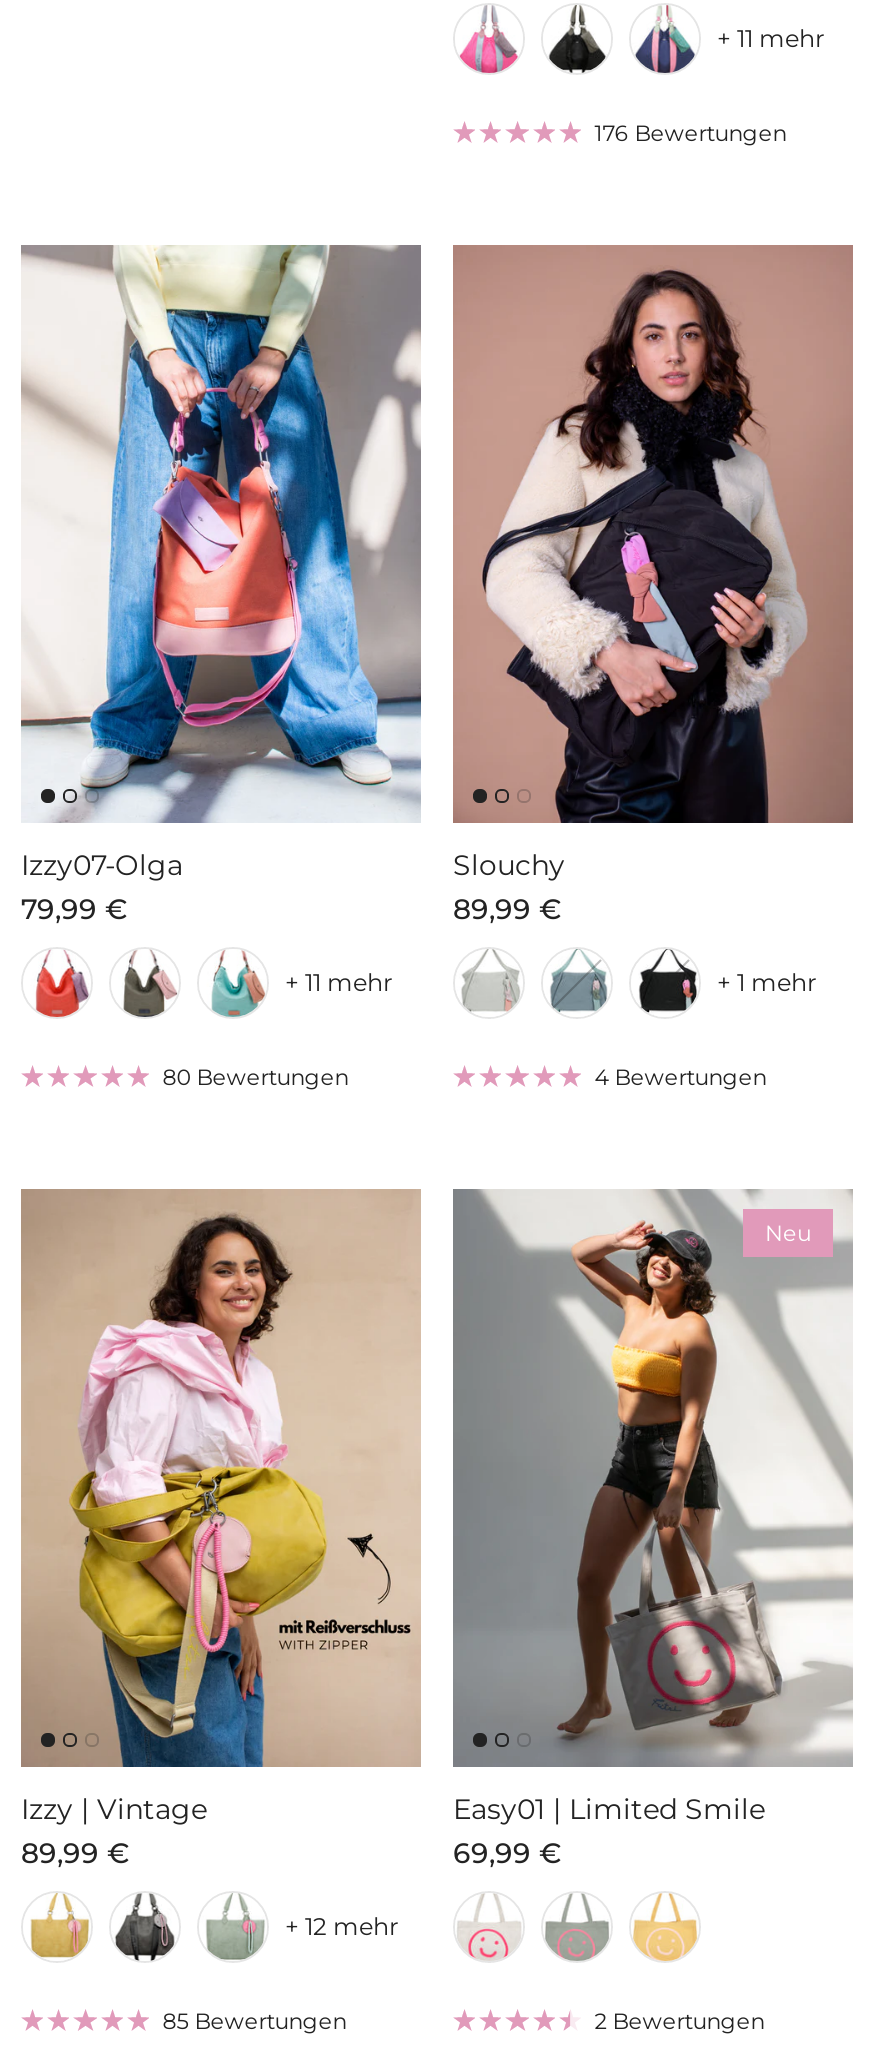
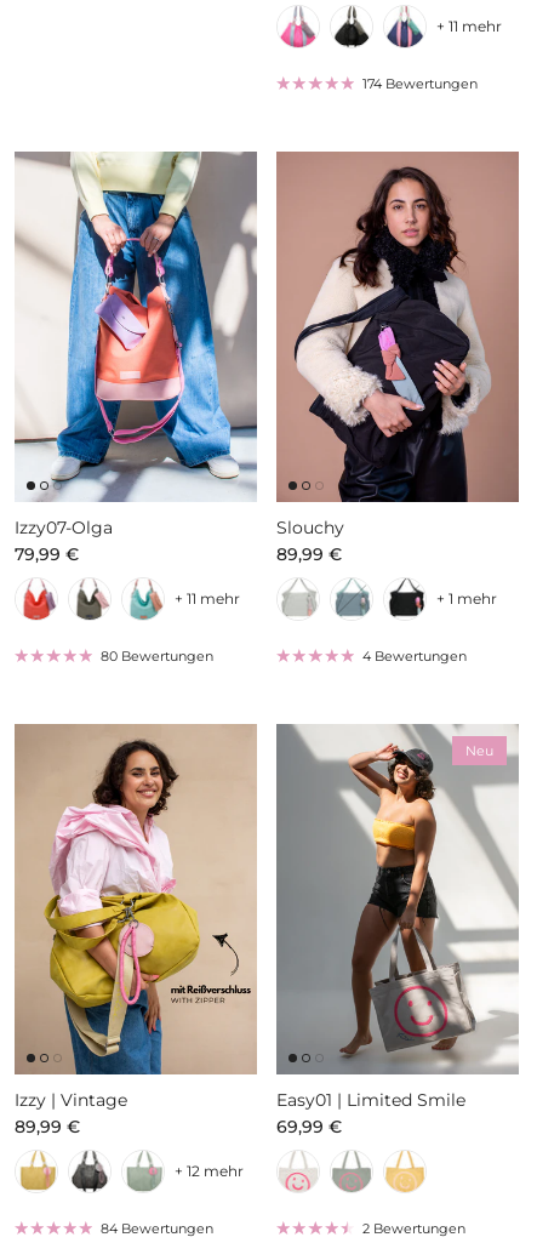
- 176 Bewertungen
+ 174 Bewertungen

- 85 Bewertungen
+ 84 Bewertungen
